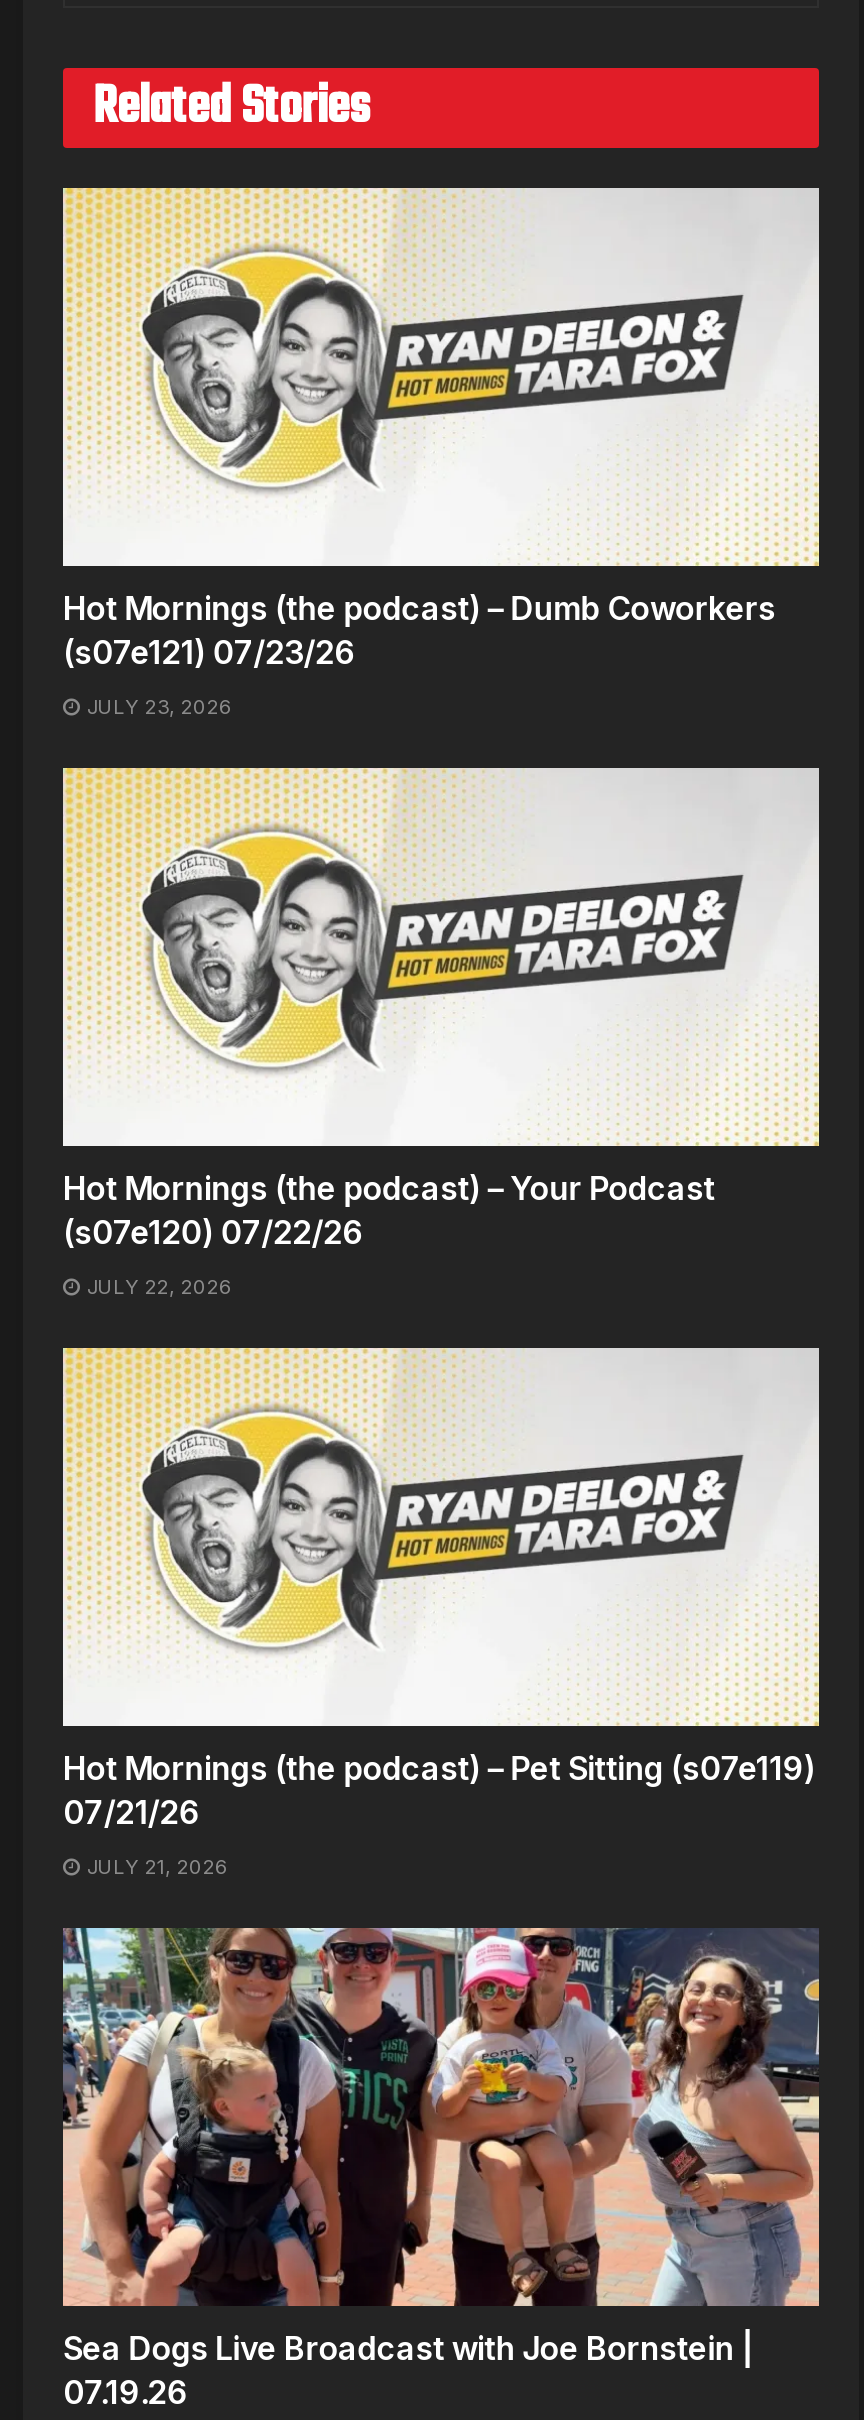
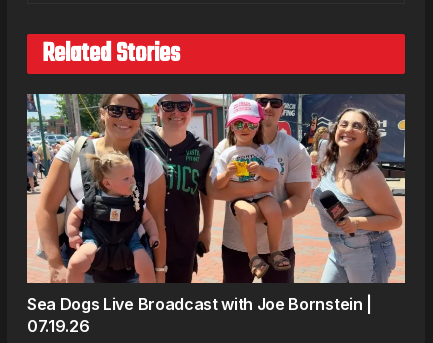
- [image]
- Hot Mornings (the podcast) – Dumb Coworkers
- (s07e121) 07/23/26
- JULY 23, 2026

- [image]
- Hot Mornings (the podcast) – Your Podcast
- (s07e120) 07/22/26
- JULY 22, 2026

- [image]
- Hot Mornings (the podcast) – Pet Sitting (s07e119)
- 07/21/26
- JULY 21, 2026
